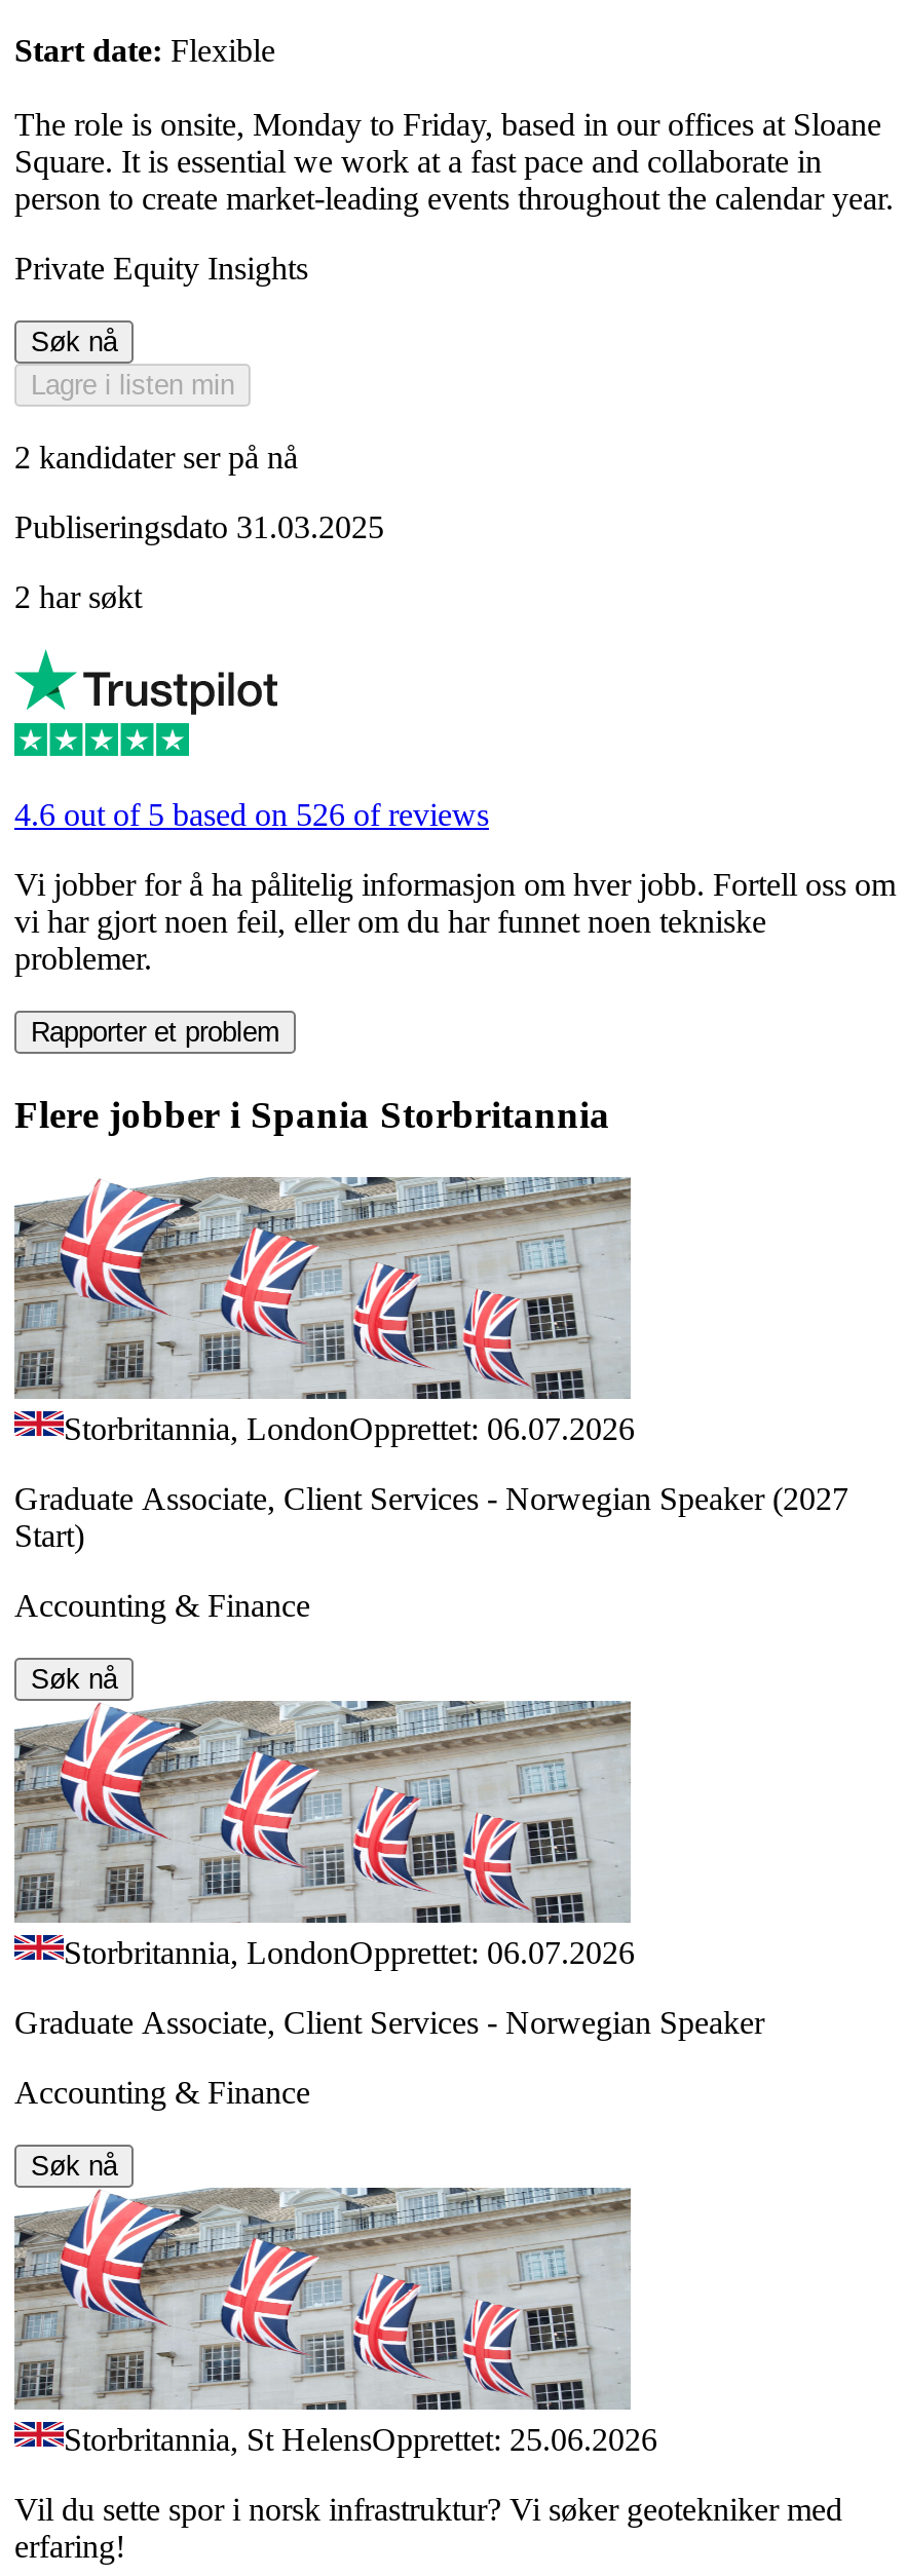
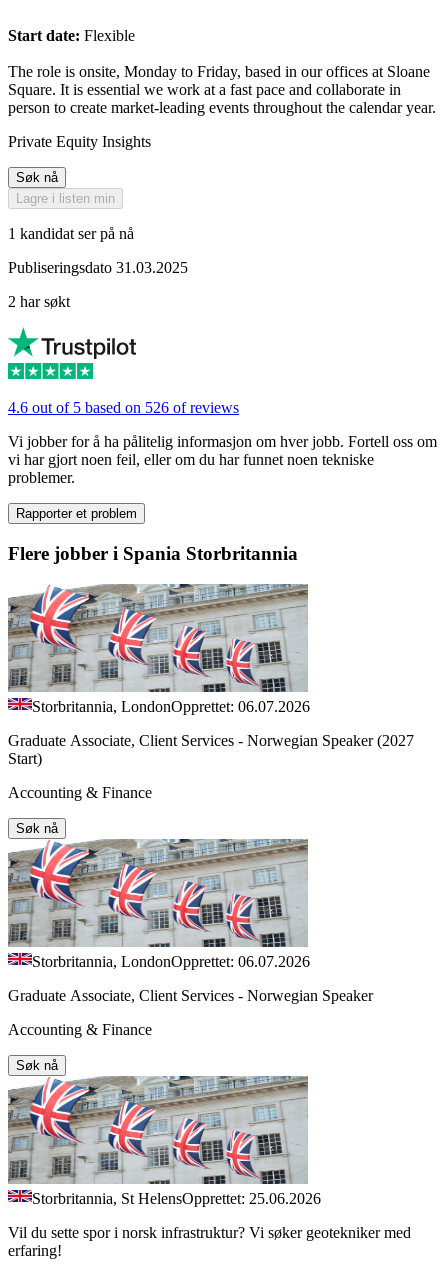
- 2 kandidater ser på nå
+ 1 kandidat ser på nå
